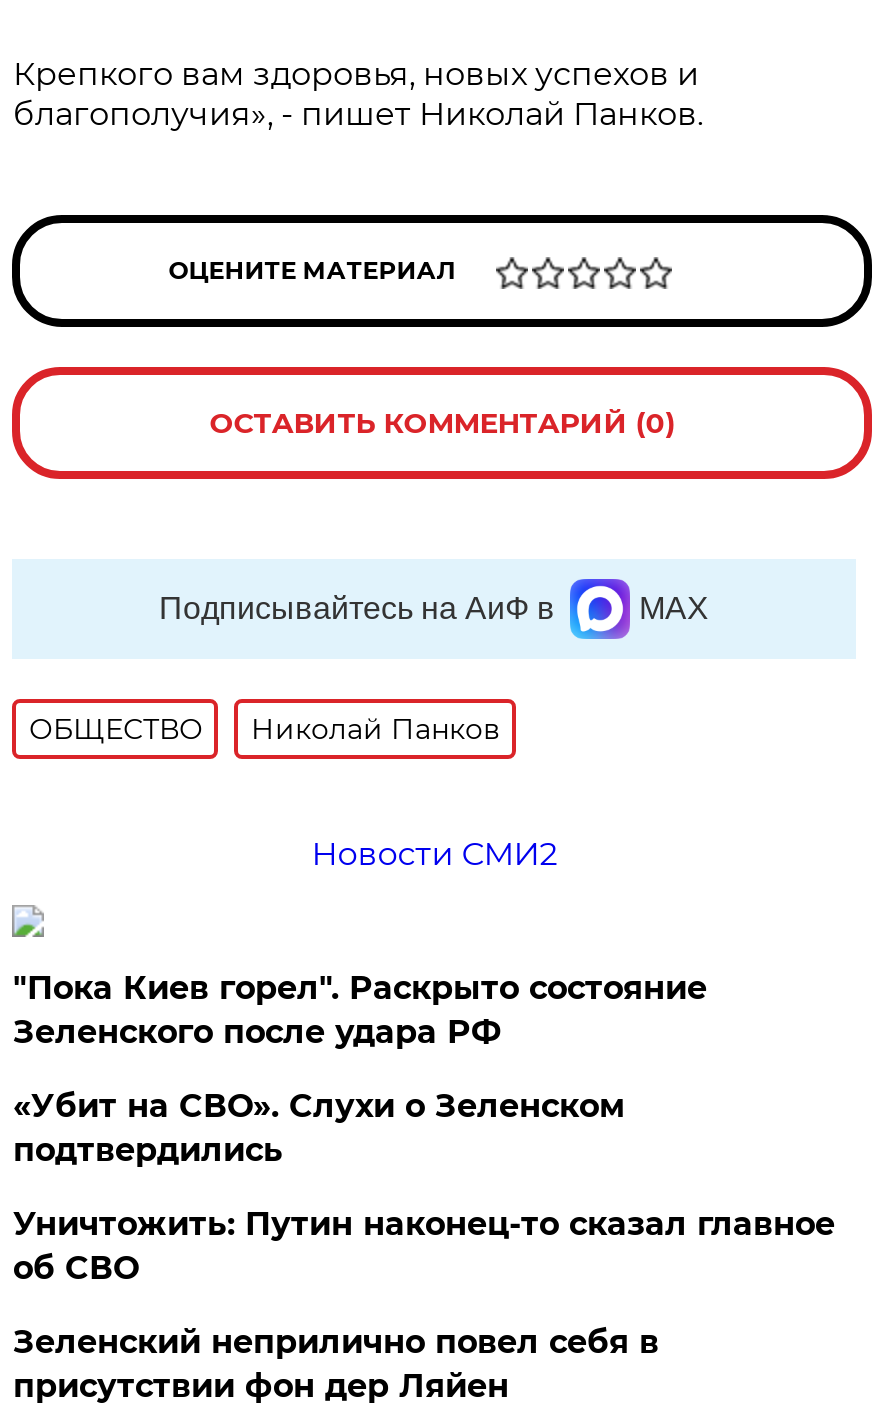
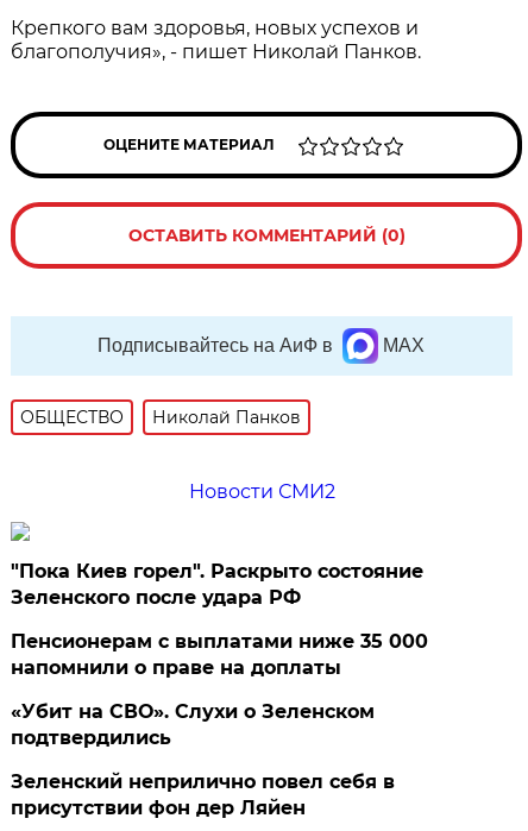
+ Пенсионерам с выплатами ниже 35 000
+ напомнили о праве на доплаты

moved down: «Убит на СВО». Слухи о Зеленском | подтвердились

- Уничтожить: Путин наконец-то сказал главное
- об СВО
